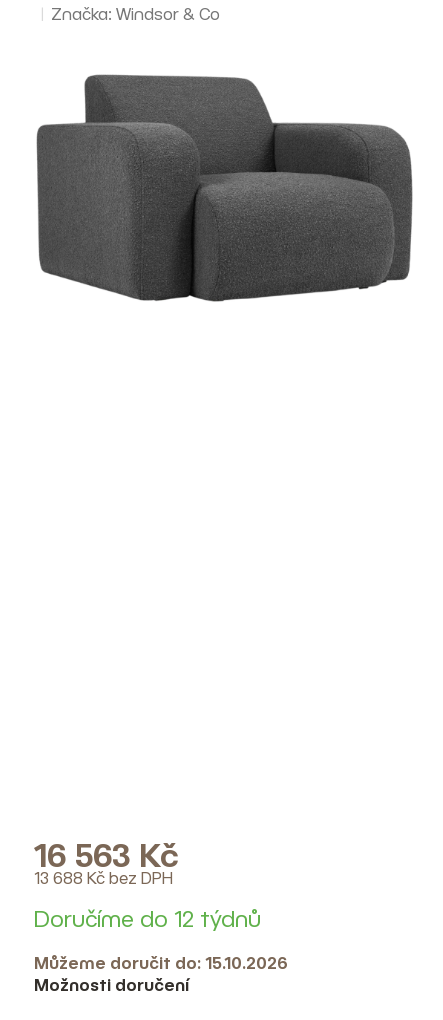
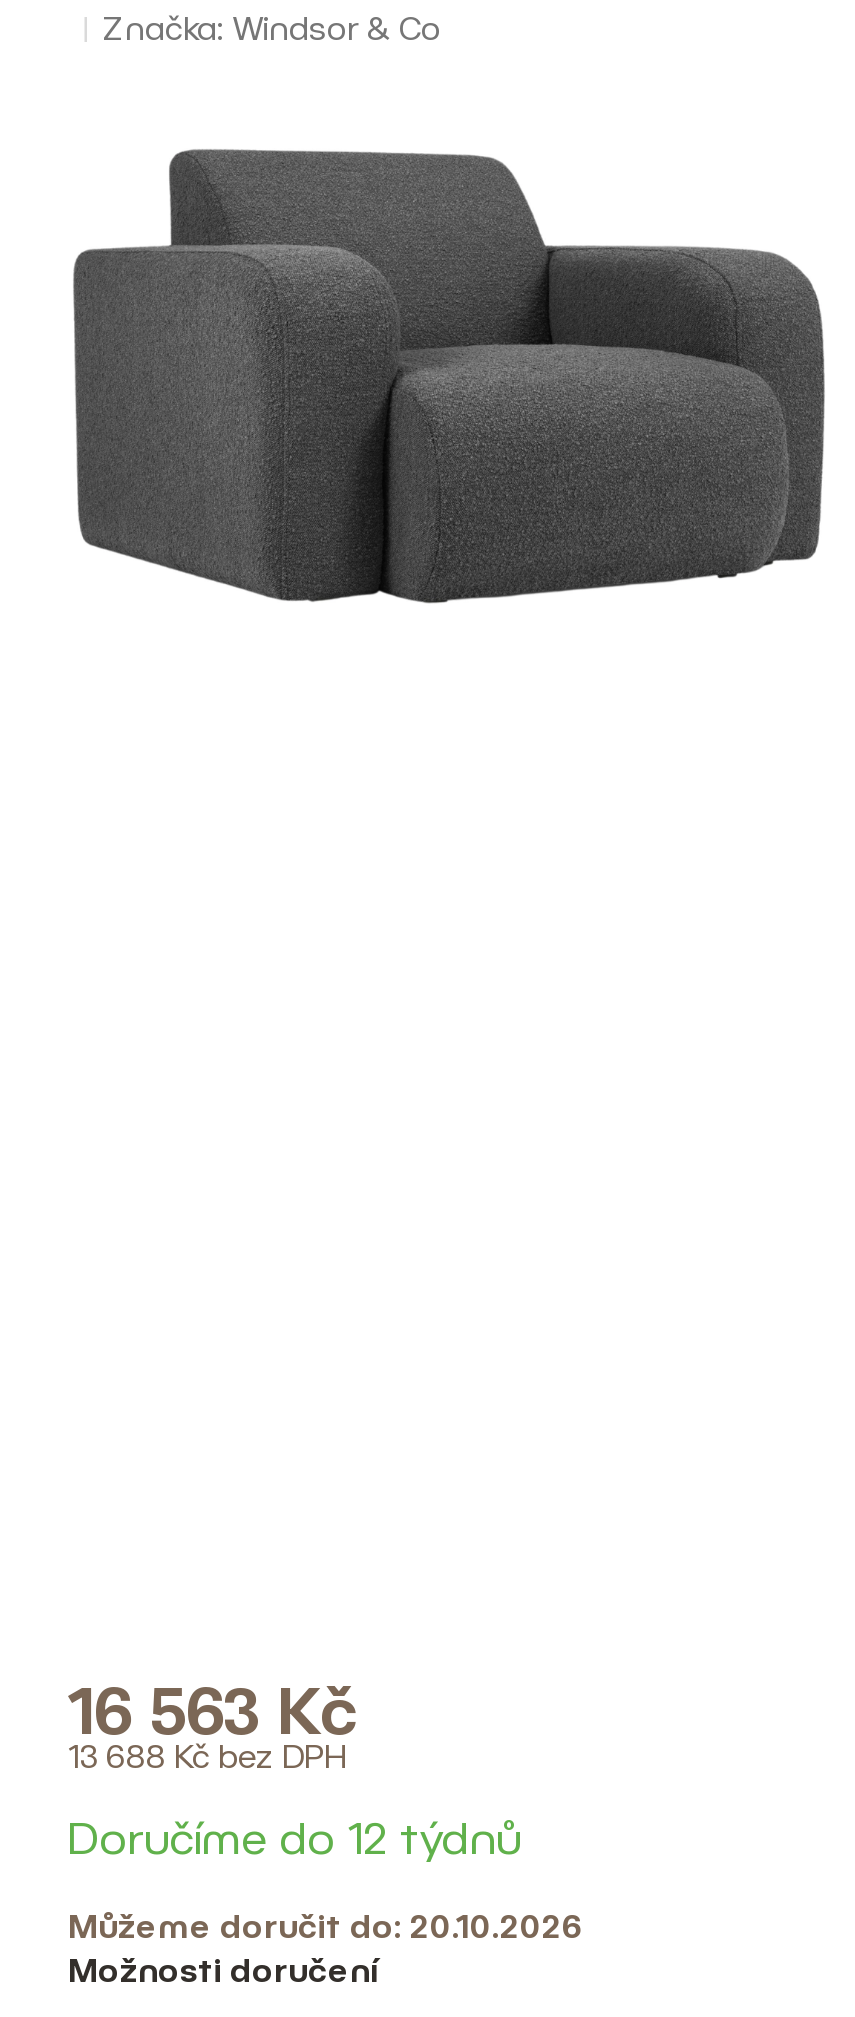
- Můžeme doručit do: 15.10.2026
+ Můžeme doručit do: 20.10.2026
